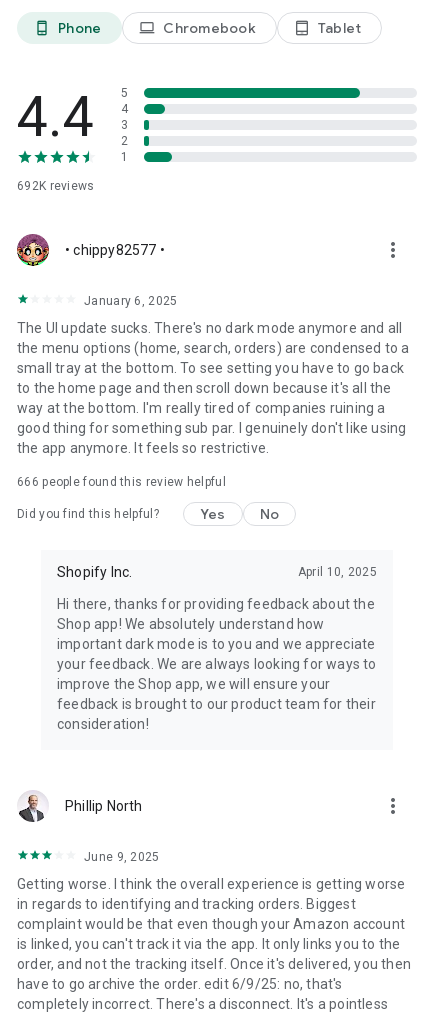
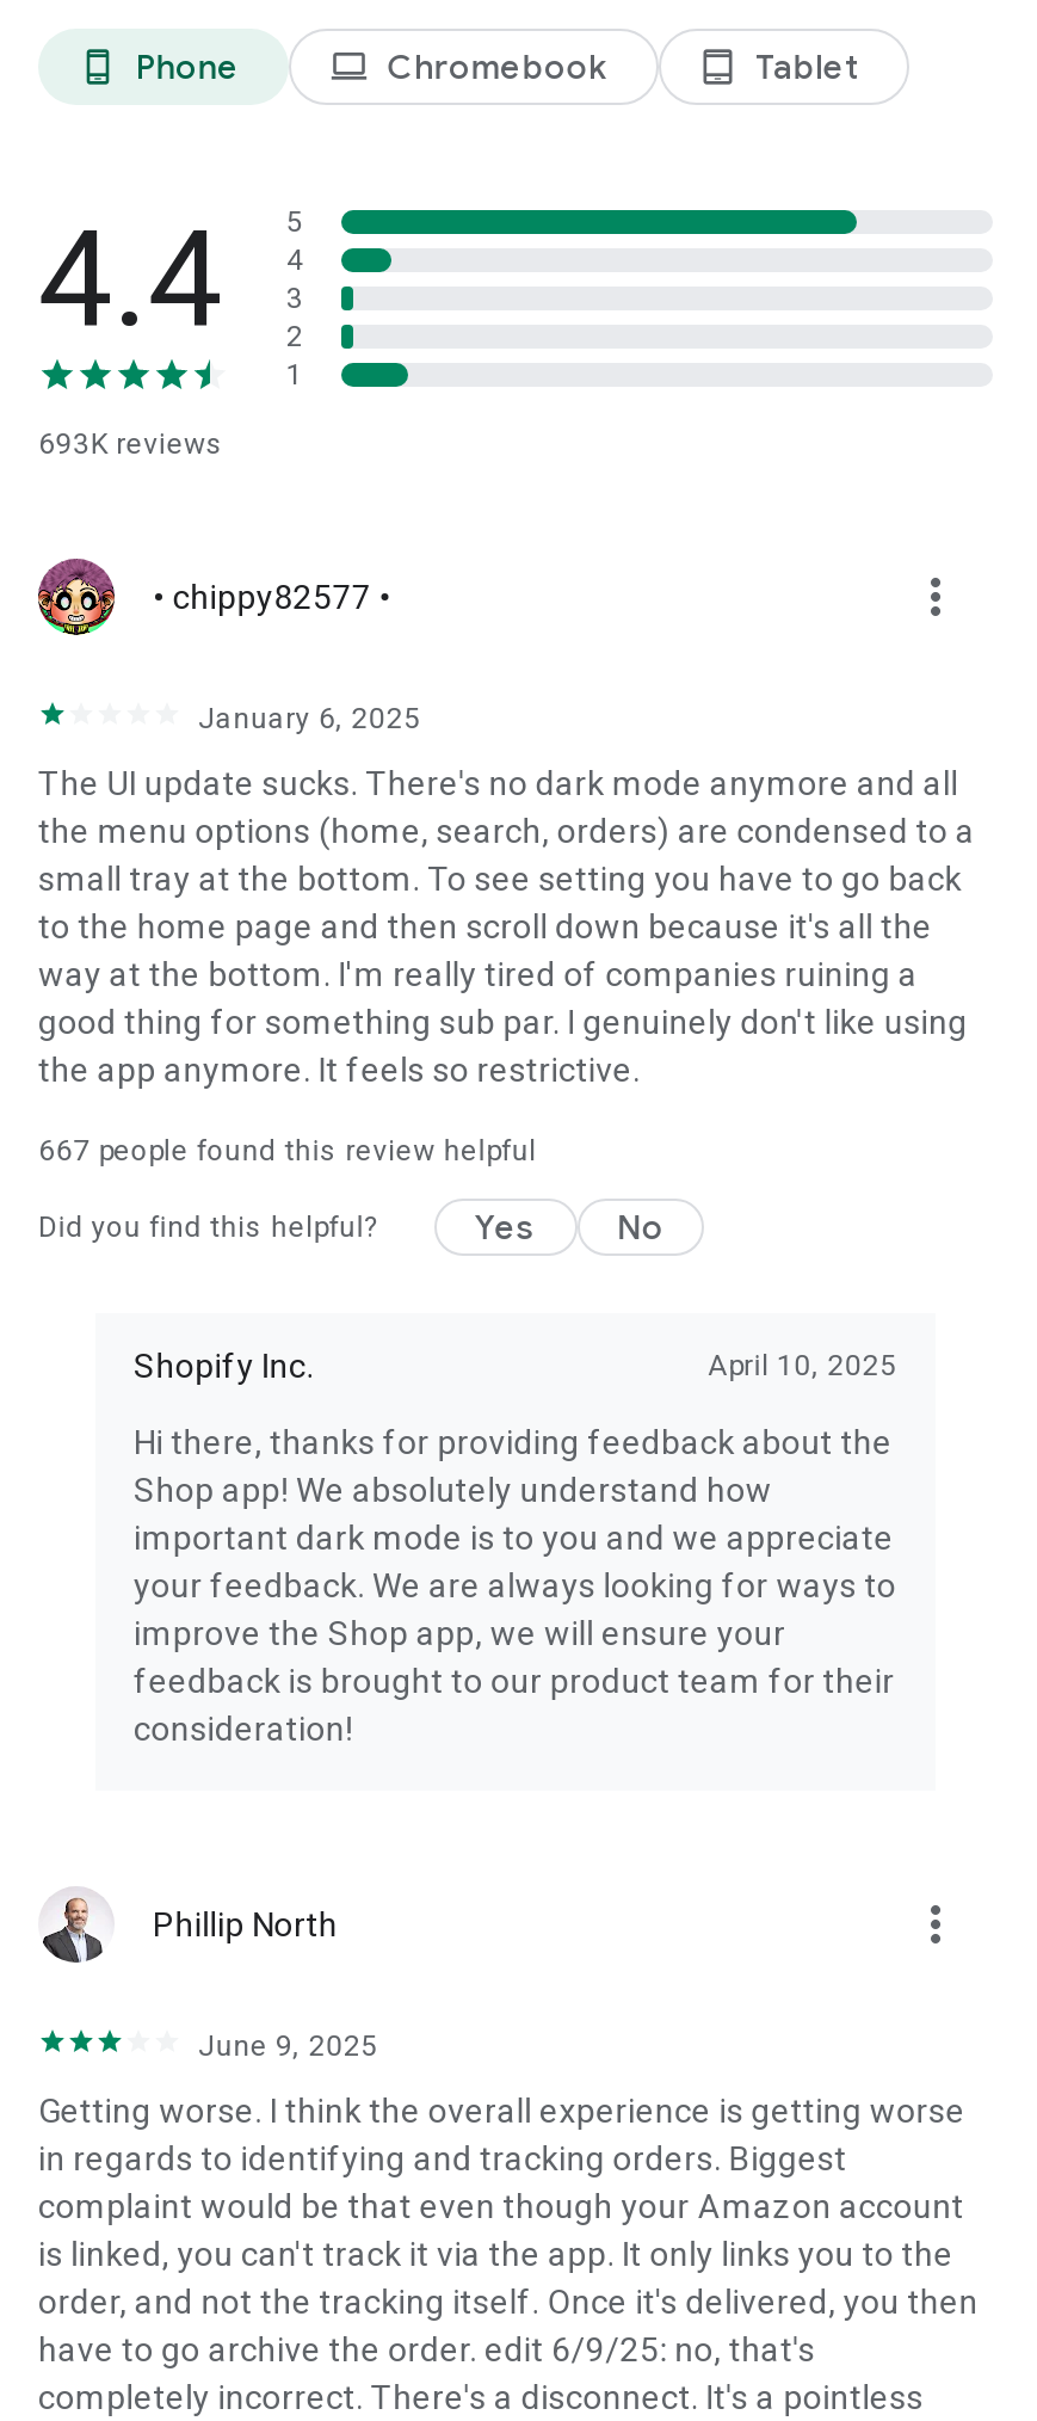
- 692K reviews
+ 693K reviews

- 666 people found this review helpful
+ 667 people found this review helpful
